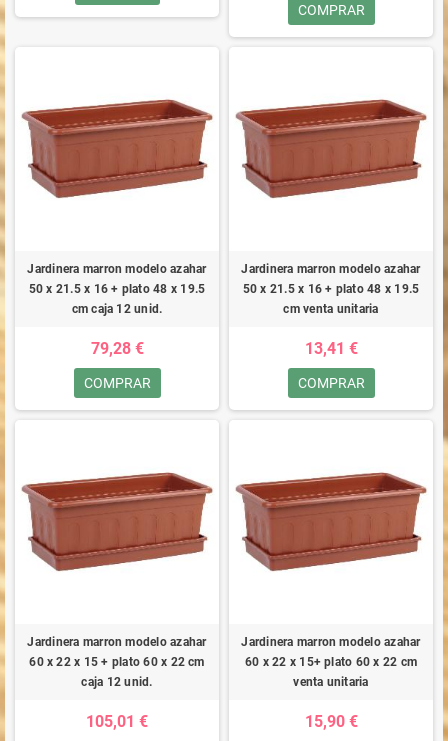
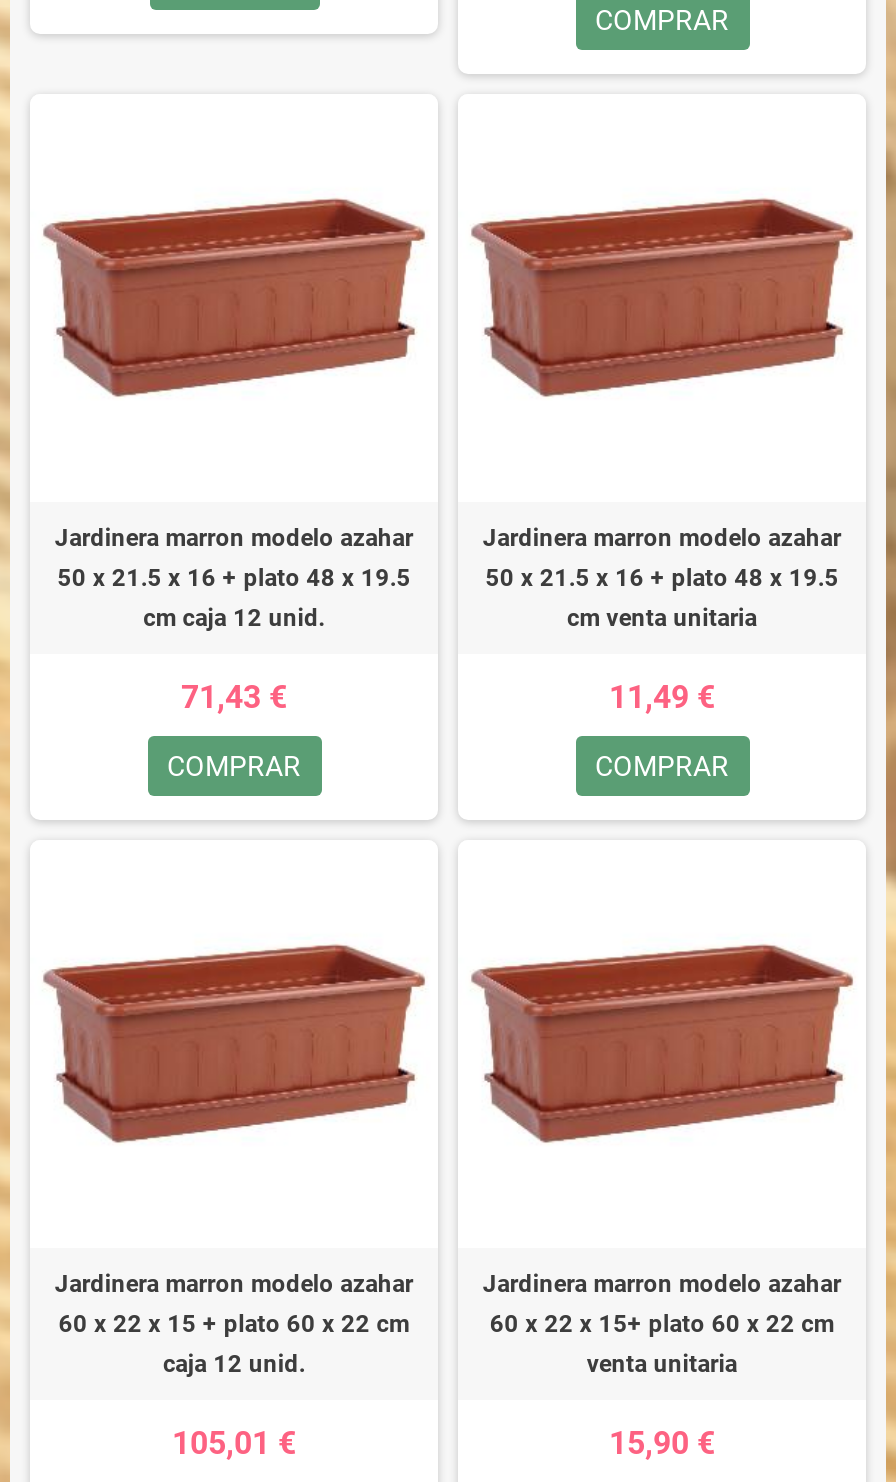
- 79,28 €
+ 71,43 €

- 13,41 €
+ 11,49 €
